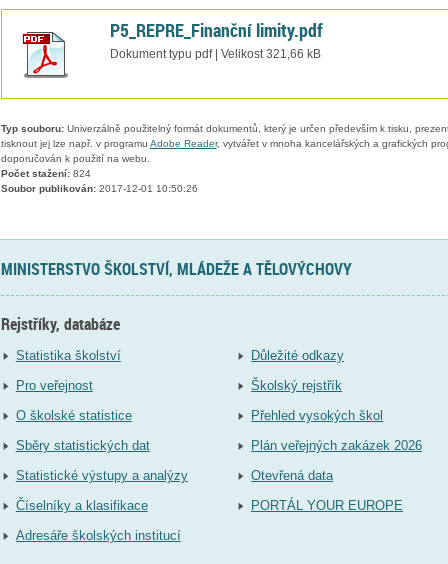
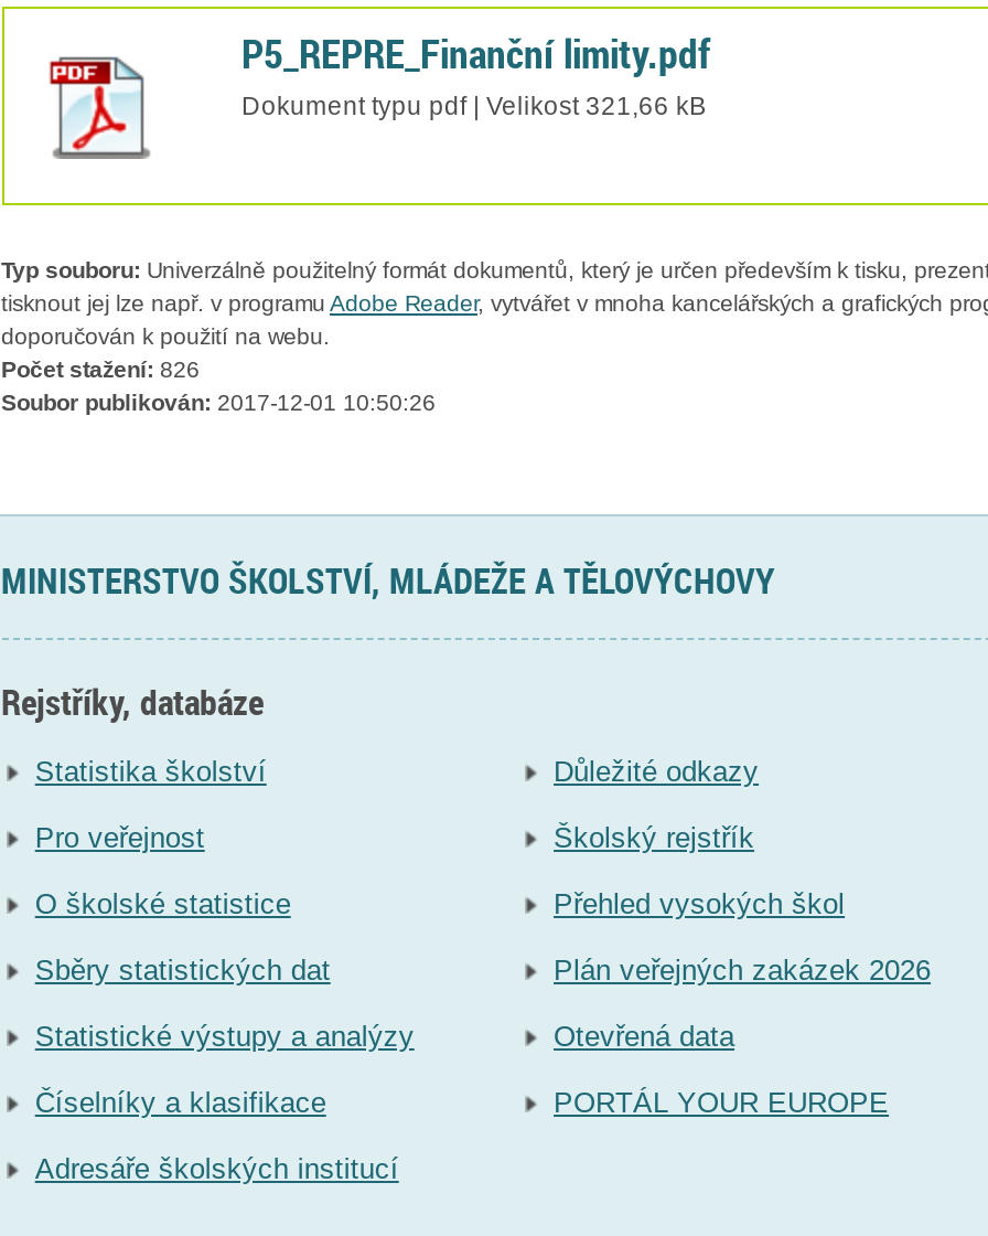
- Počet stažení: 824
+ Počet stažení: 826
